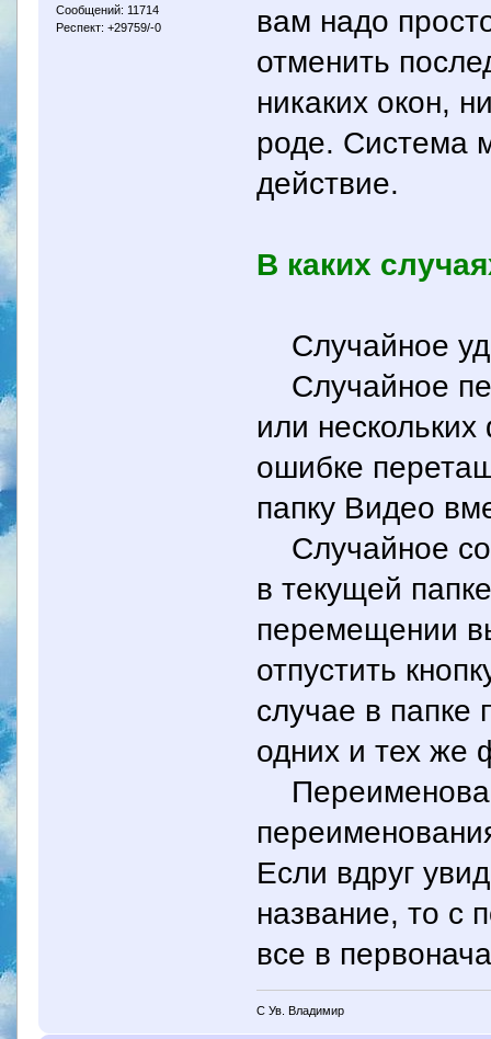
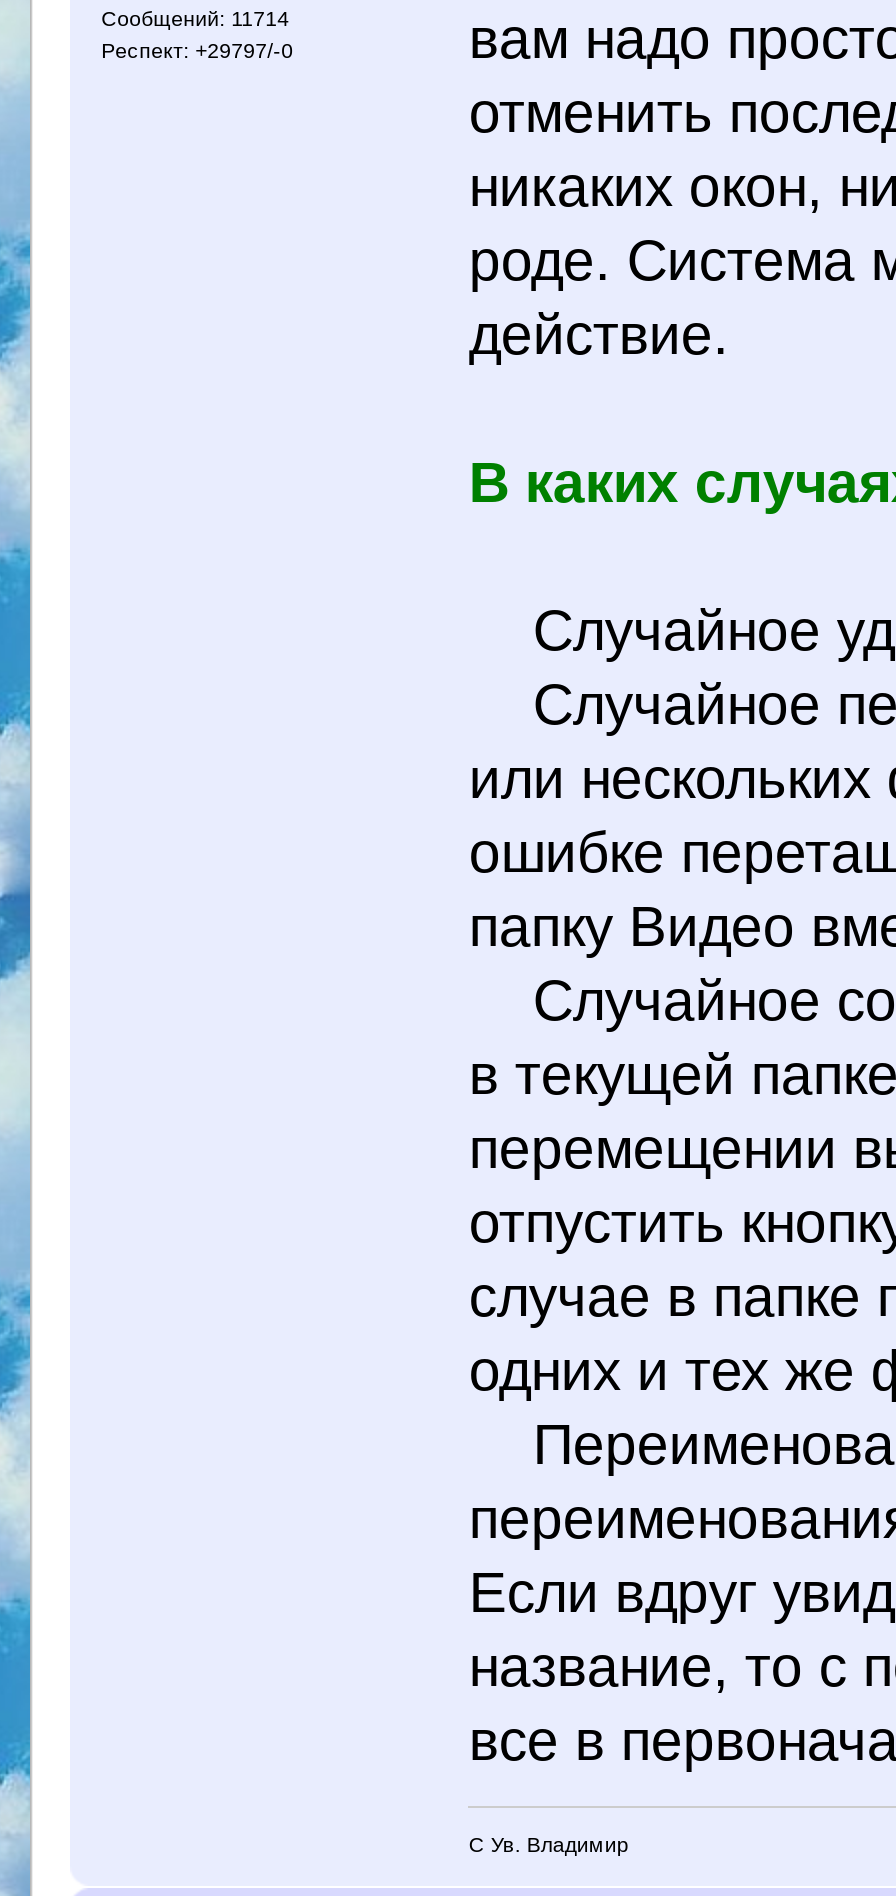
- Респект: +29759/-0
+ Респект: +29797/-0
